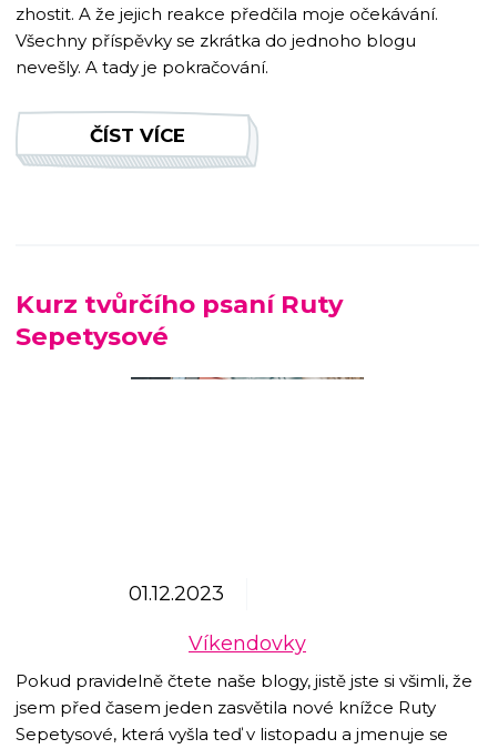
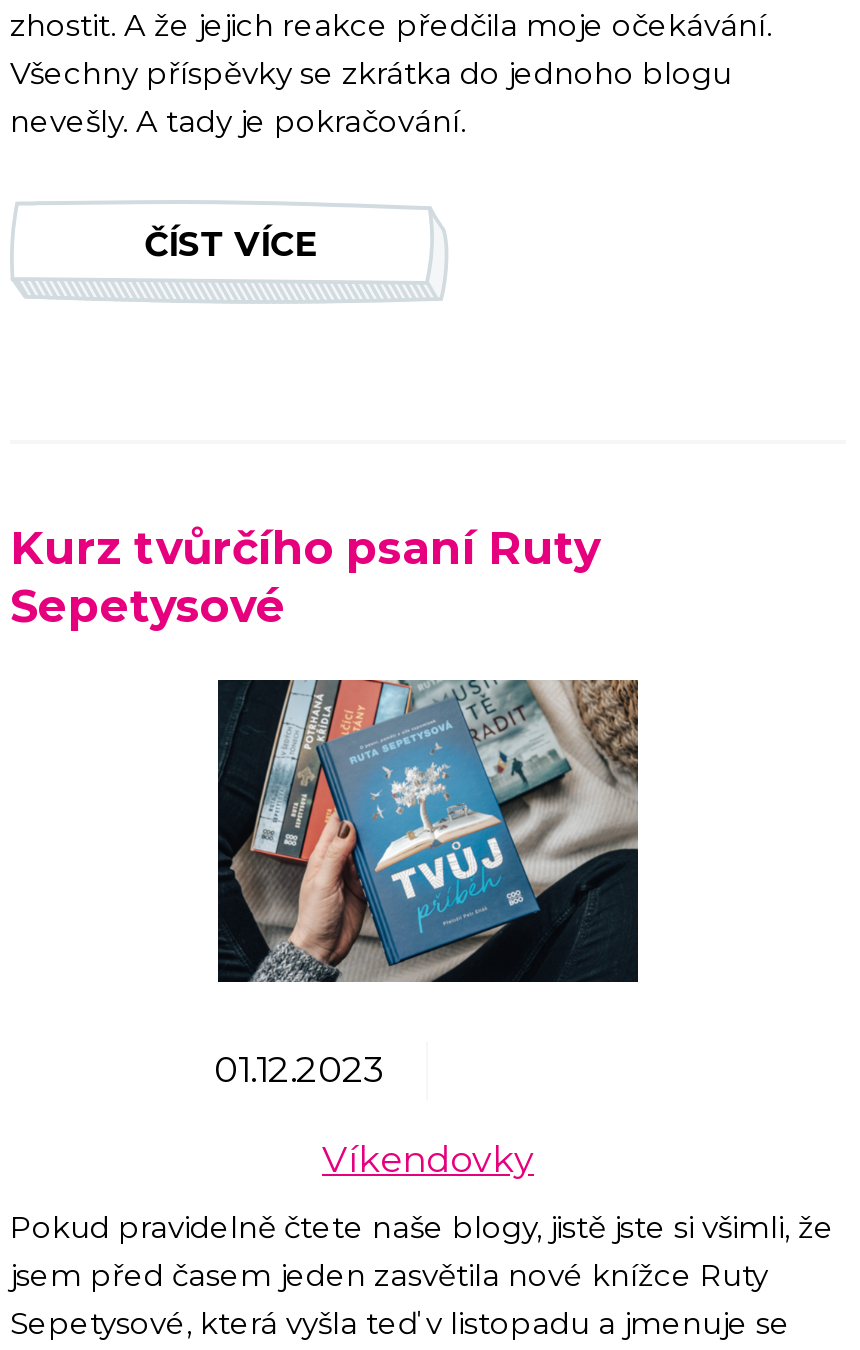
+ [image]
